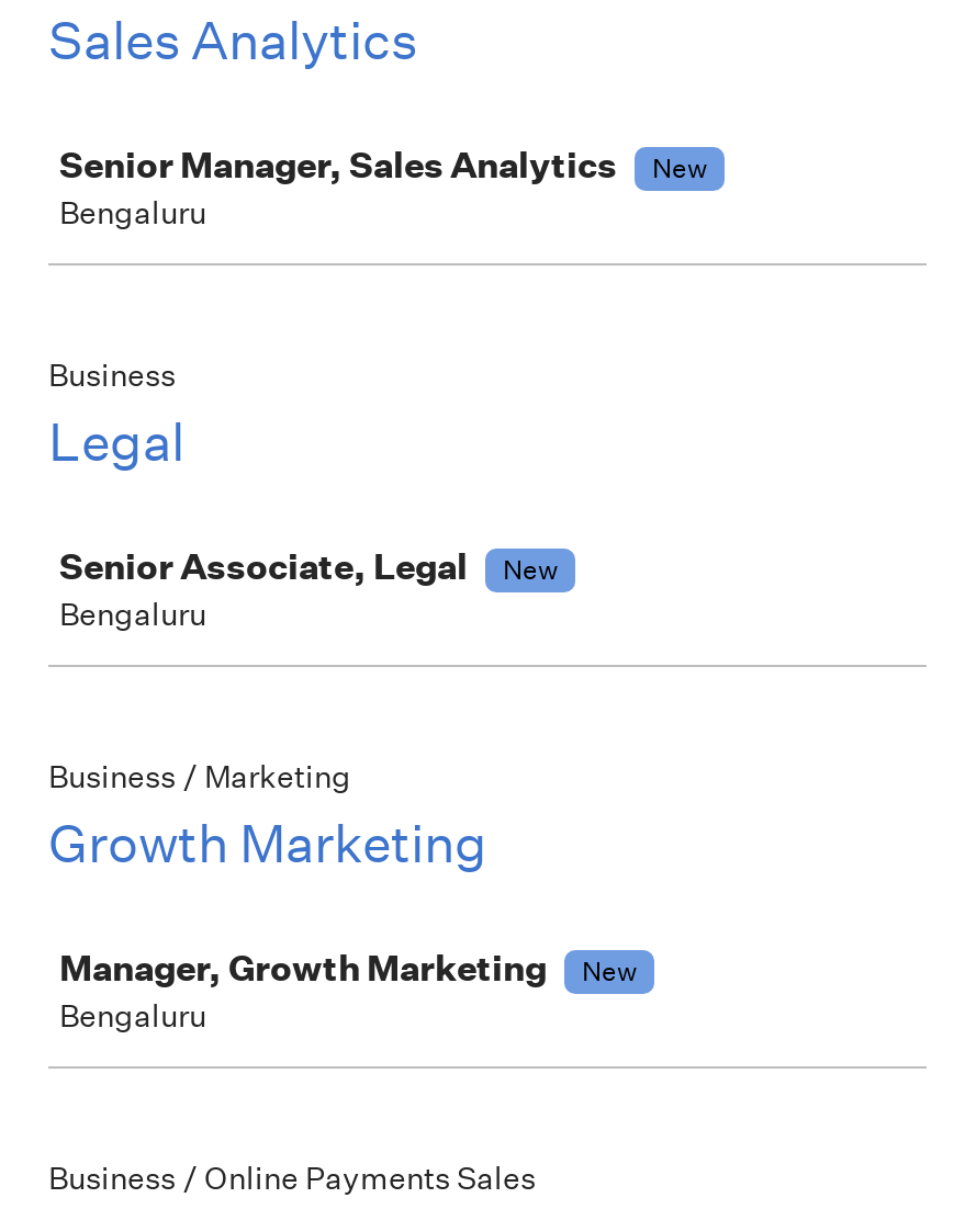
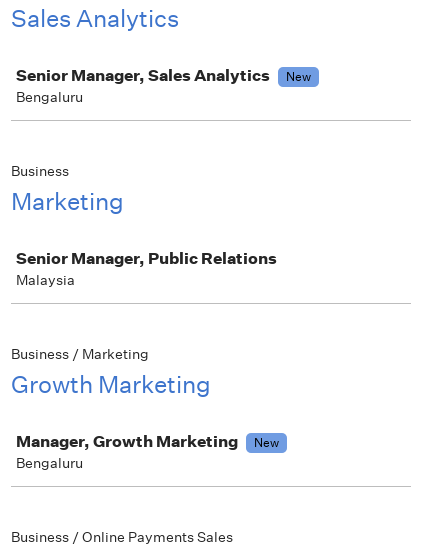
- Legal
+ Marketing

- Senior Associate, Legal
- New
- Bengaluru
+ Senior Manager, Public Relations
+ Malaysia
